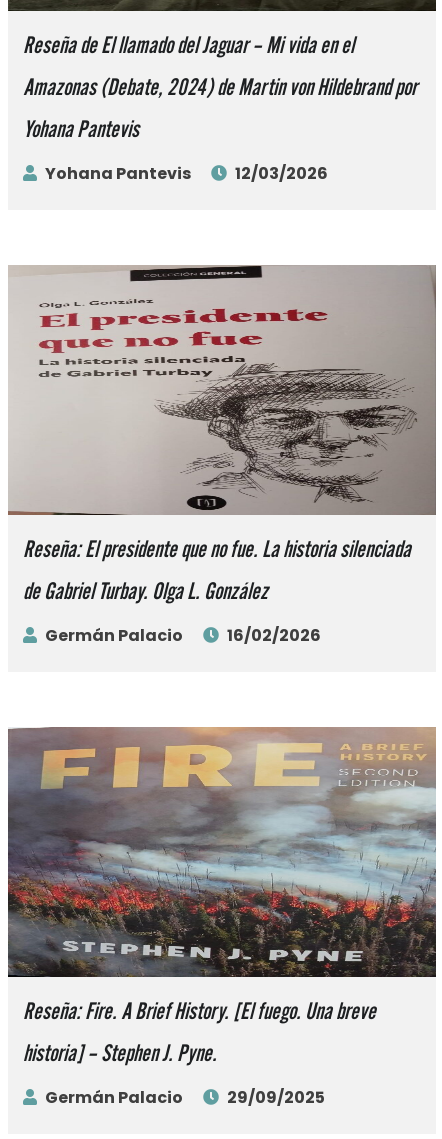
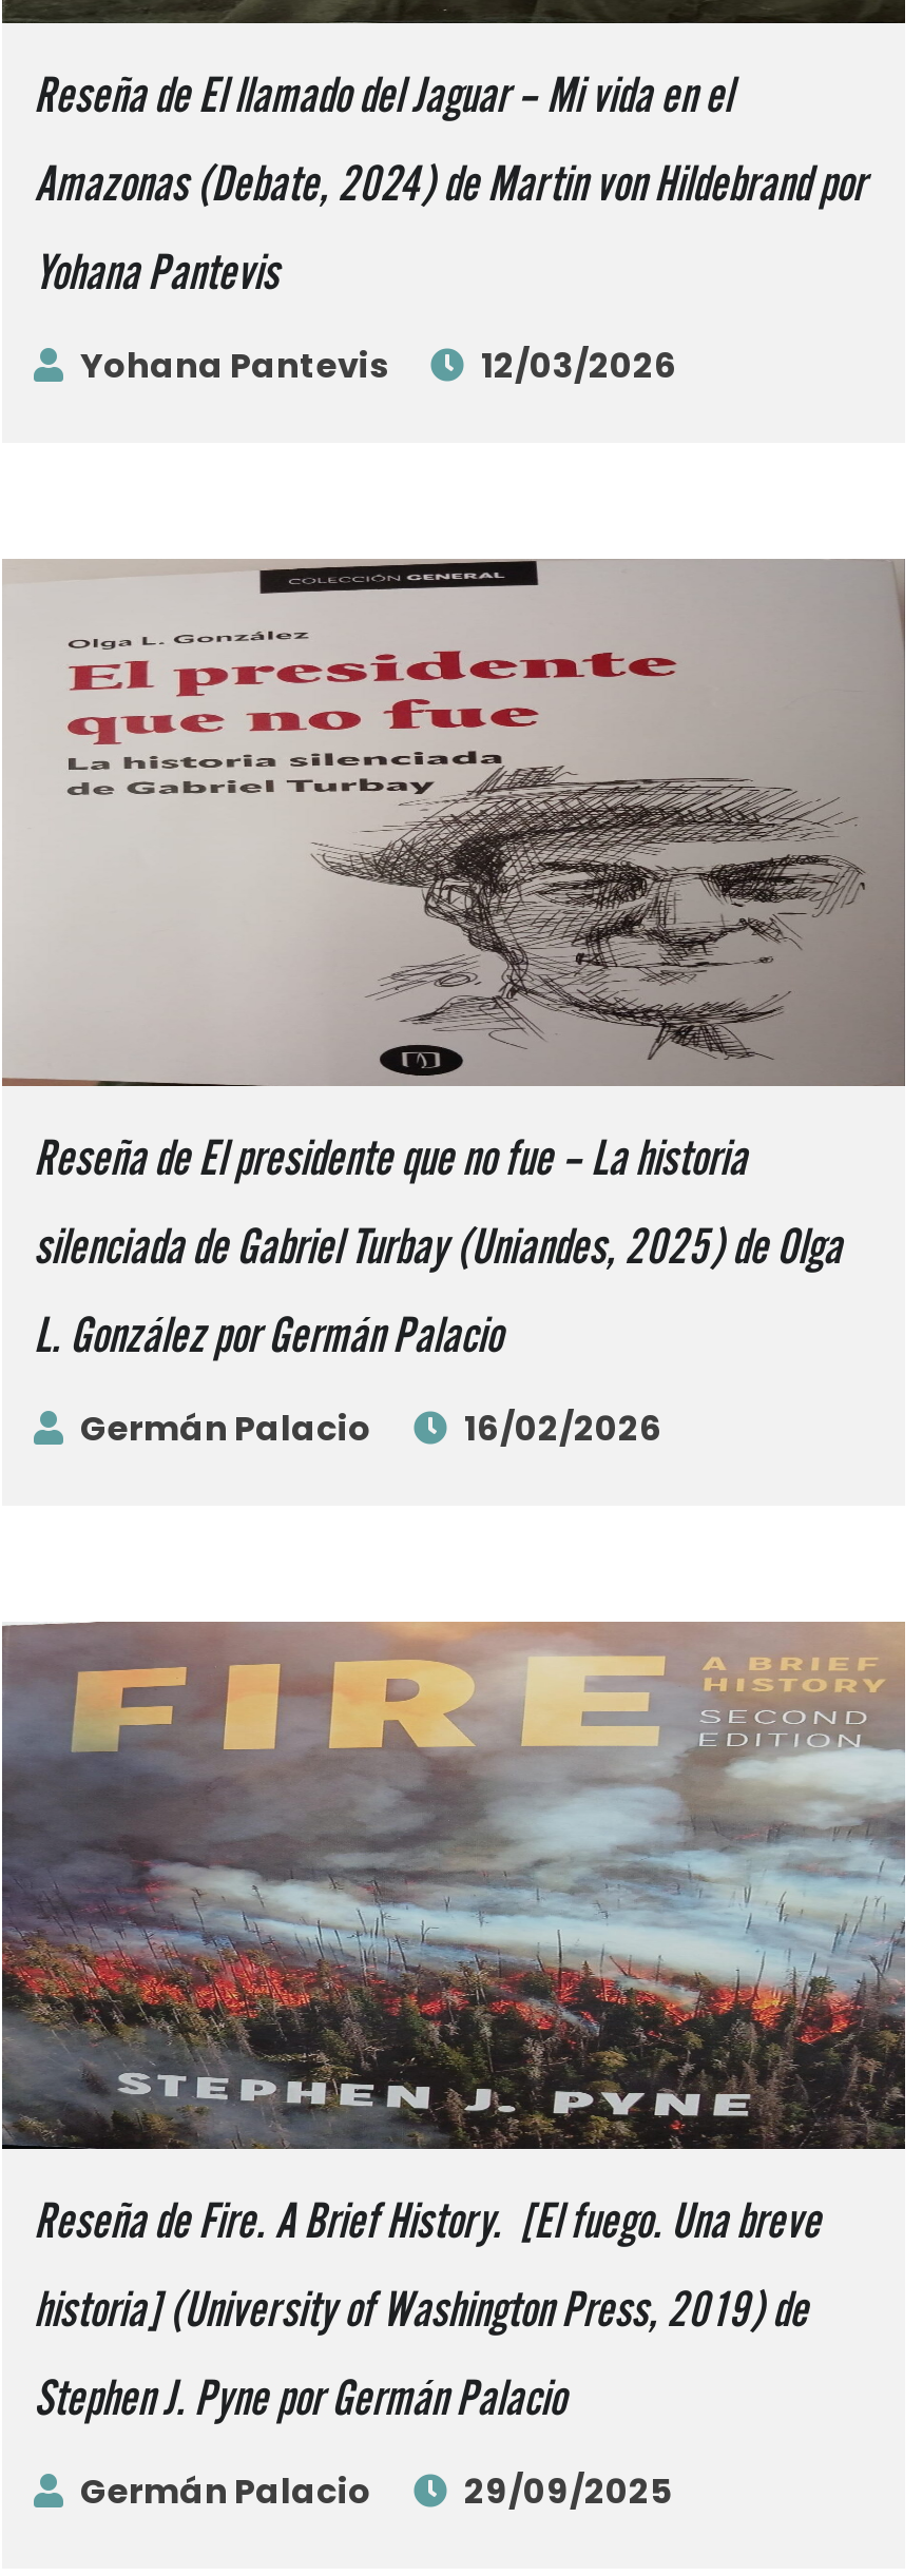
- Reseña: El presidente que no fue. La historia silenciada
- de Gabriel Turbay. Olga L. González
+ Reseña de El presidente que no fue – La historia
+ silenciada de Gabriel Turbay (Uniandes, 2025) de Olga
+ L. González por Germán Palacio

- Reseña: Fire. A Brief History. [El fuego. Una breve
- historia] – Stephen J. Pyne.
+ Reseña de Fire. A Brief History. [El fuego. Una breve
+ historia] (University of Washington Press, 2019) de
+ Stephen J. Pyne por Germán Palacio
